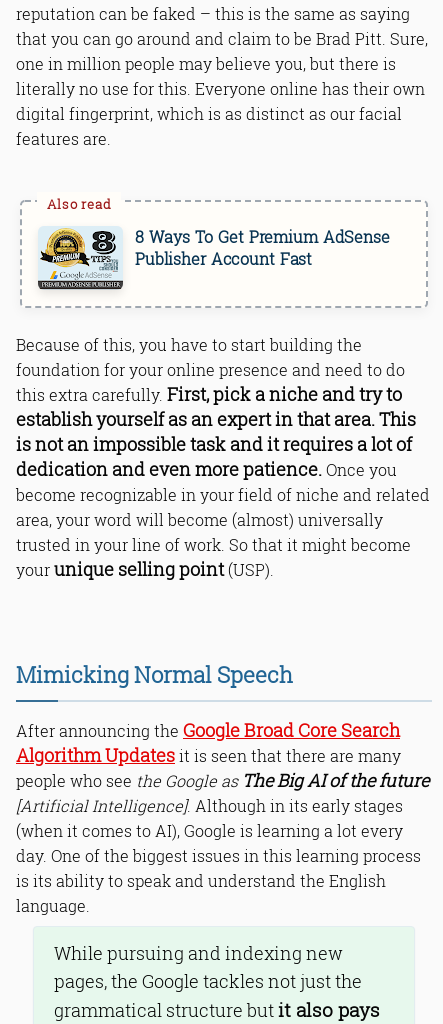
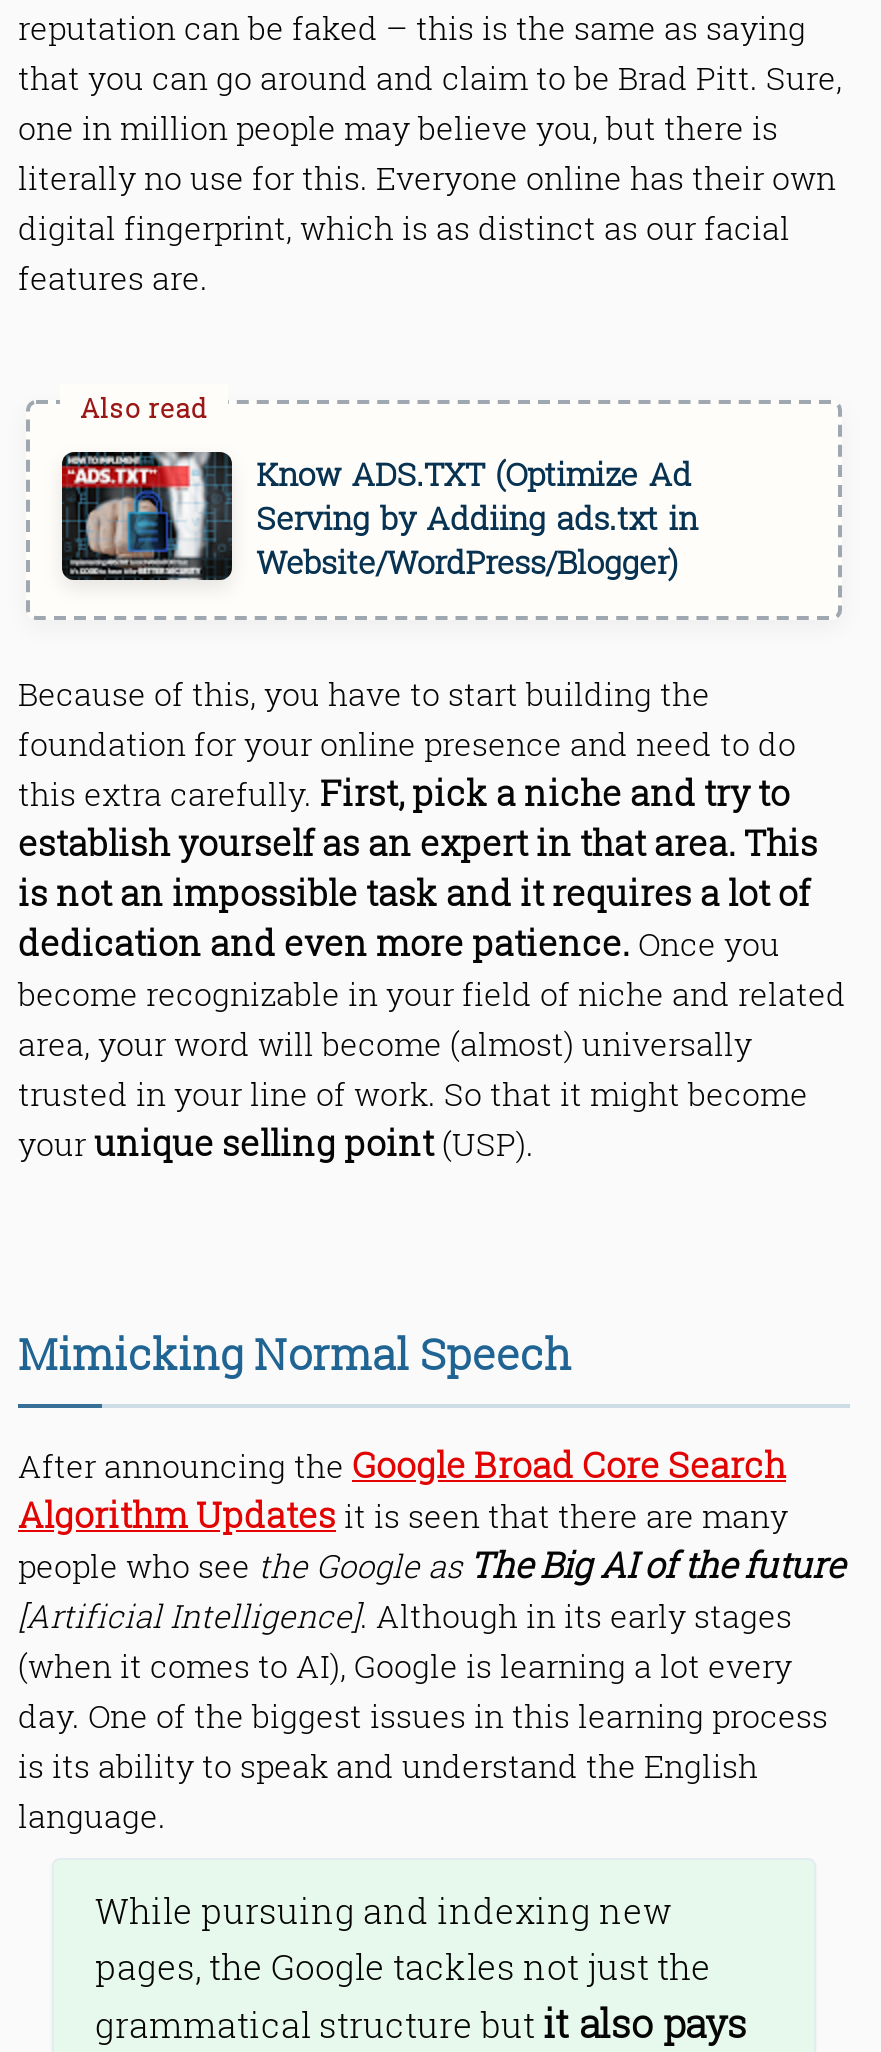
- [image]
- 8 Ways To Get Premium AdSense
- Publisher Account Fast
+ [image]
+ Know ADS.TXT (Optimize Ad
+ Serving by Addiing ads.txt in
+ Website/WordPress/Blogger)
